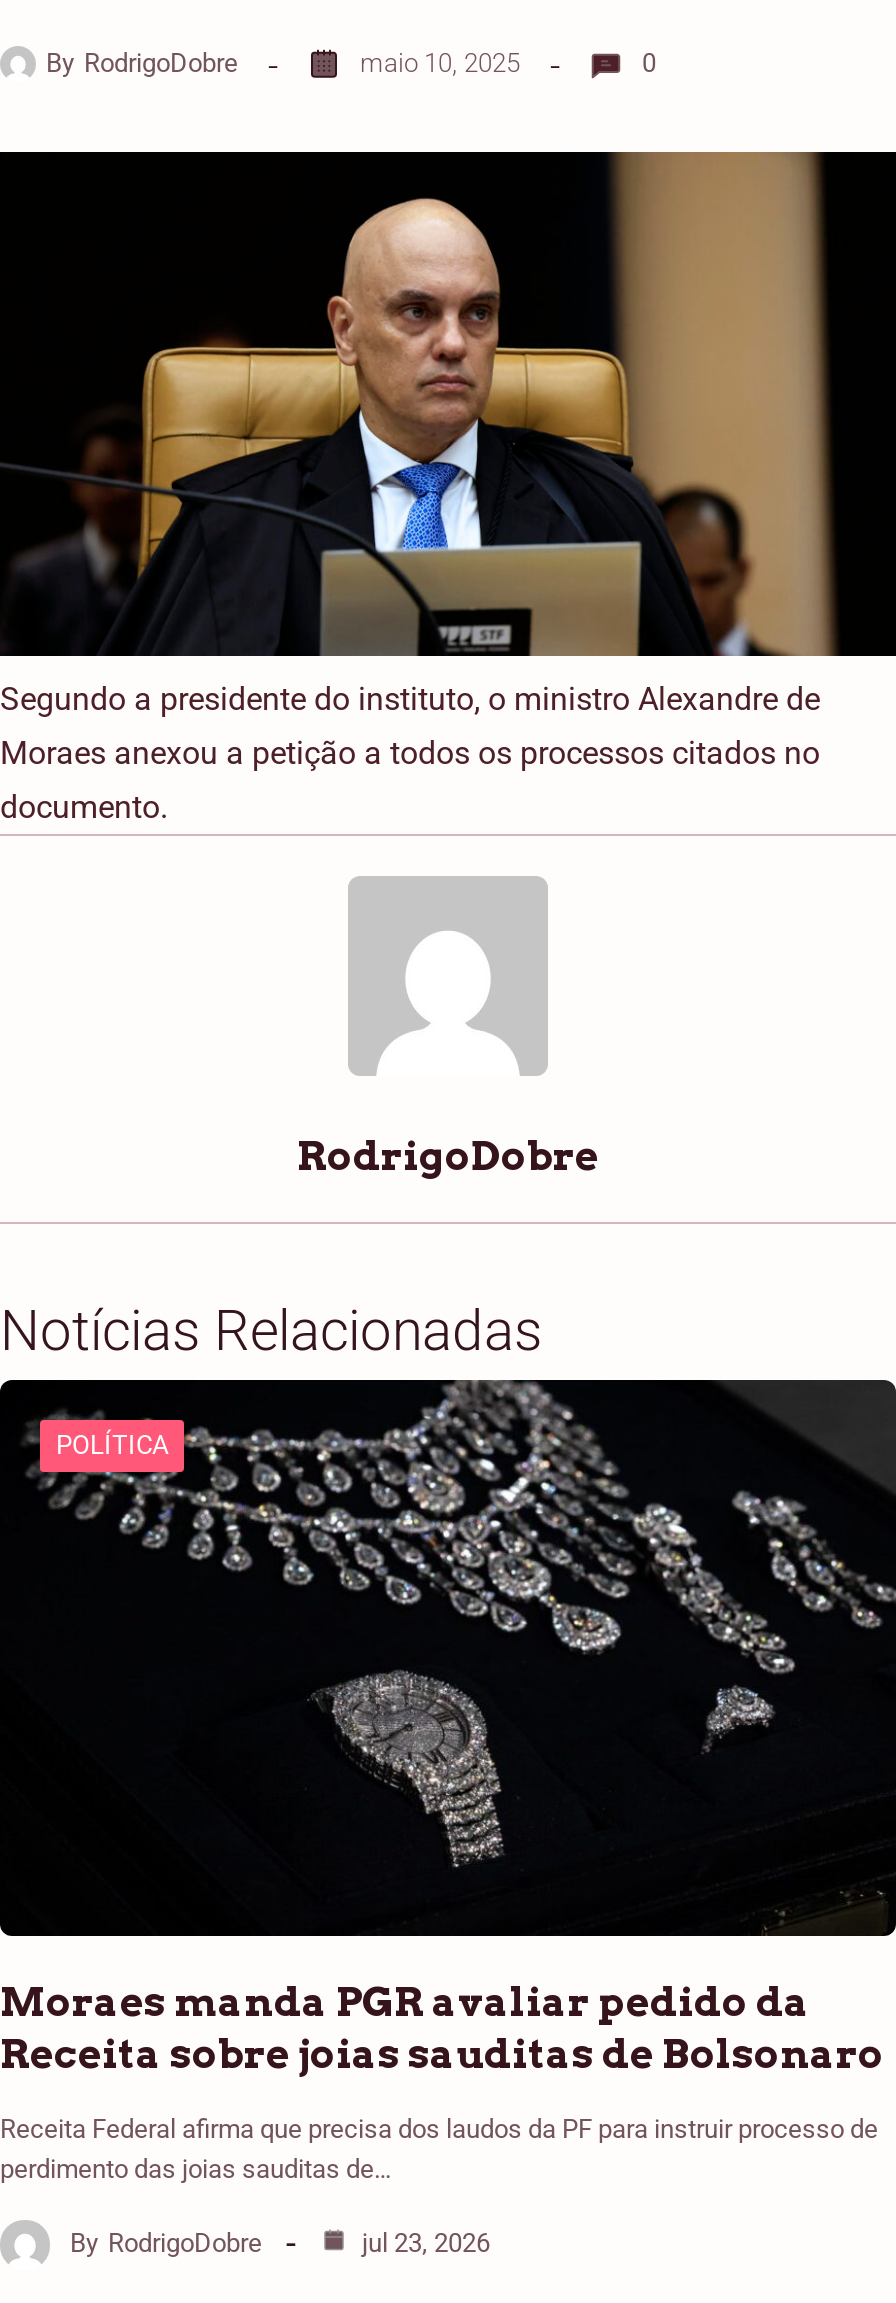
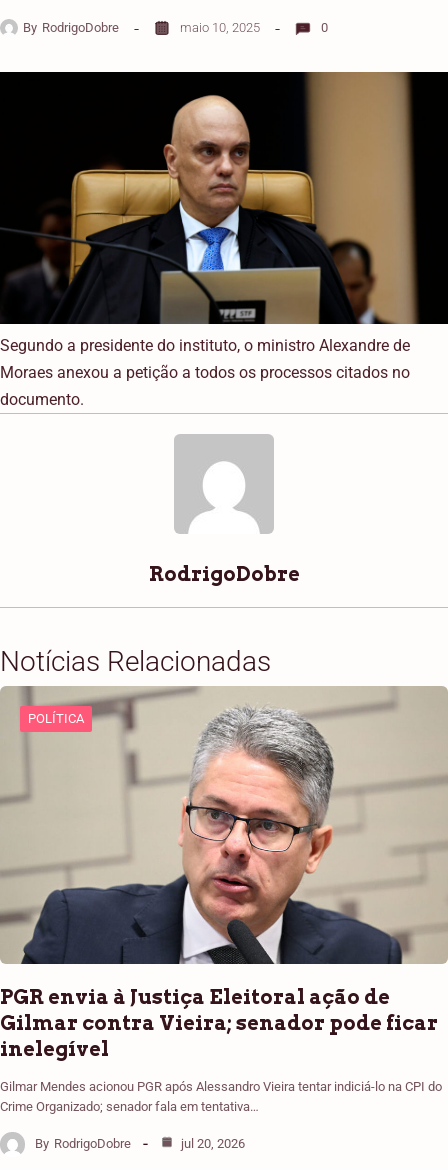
- [image]
- Moraes manda PGR avaliar pedido da
- Receita sobre joias sauditas de Bolsonaro
+ [image]
+ PGR envia à Justiça Eleitoral ação de
+ Gilmar contra Vieira; senador pode ficar
+ inelegível

- Receita Federal afirma que precisa dos laudos da PF para instruir processo de
- perdimento das joias sauditas de…
+ Gilmar Mendes acionou PGR após Alessandro Vieira tentar indiciá-lo na CPI do
+ Crime Organizado; senador fala em tentativa…

- jul 23, 2026
+ jul 20, 2026
